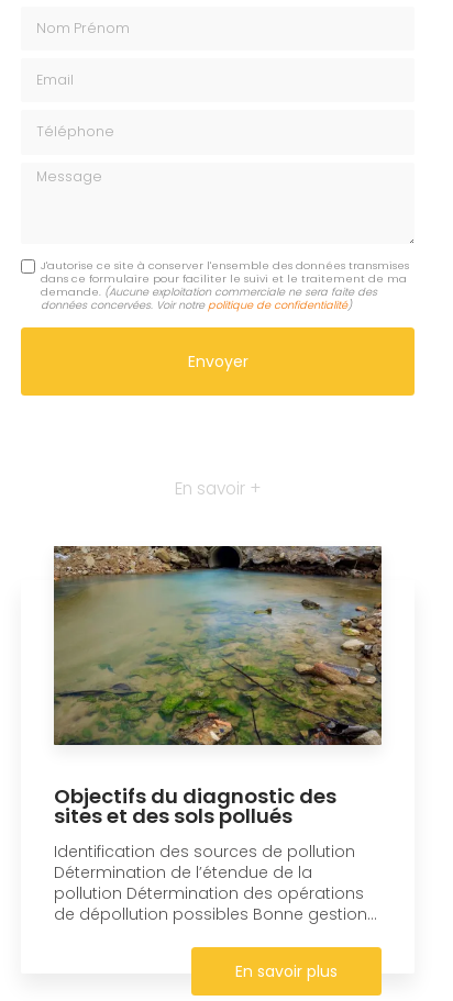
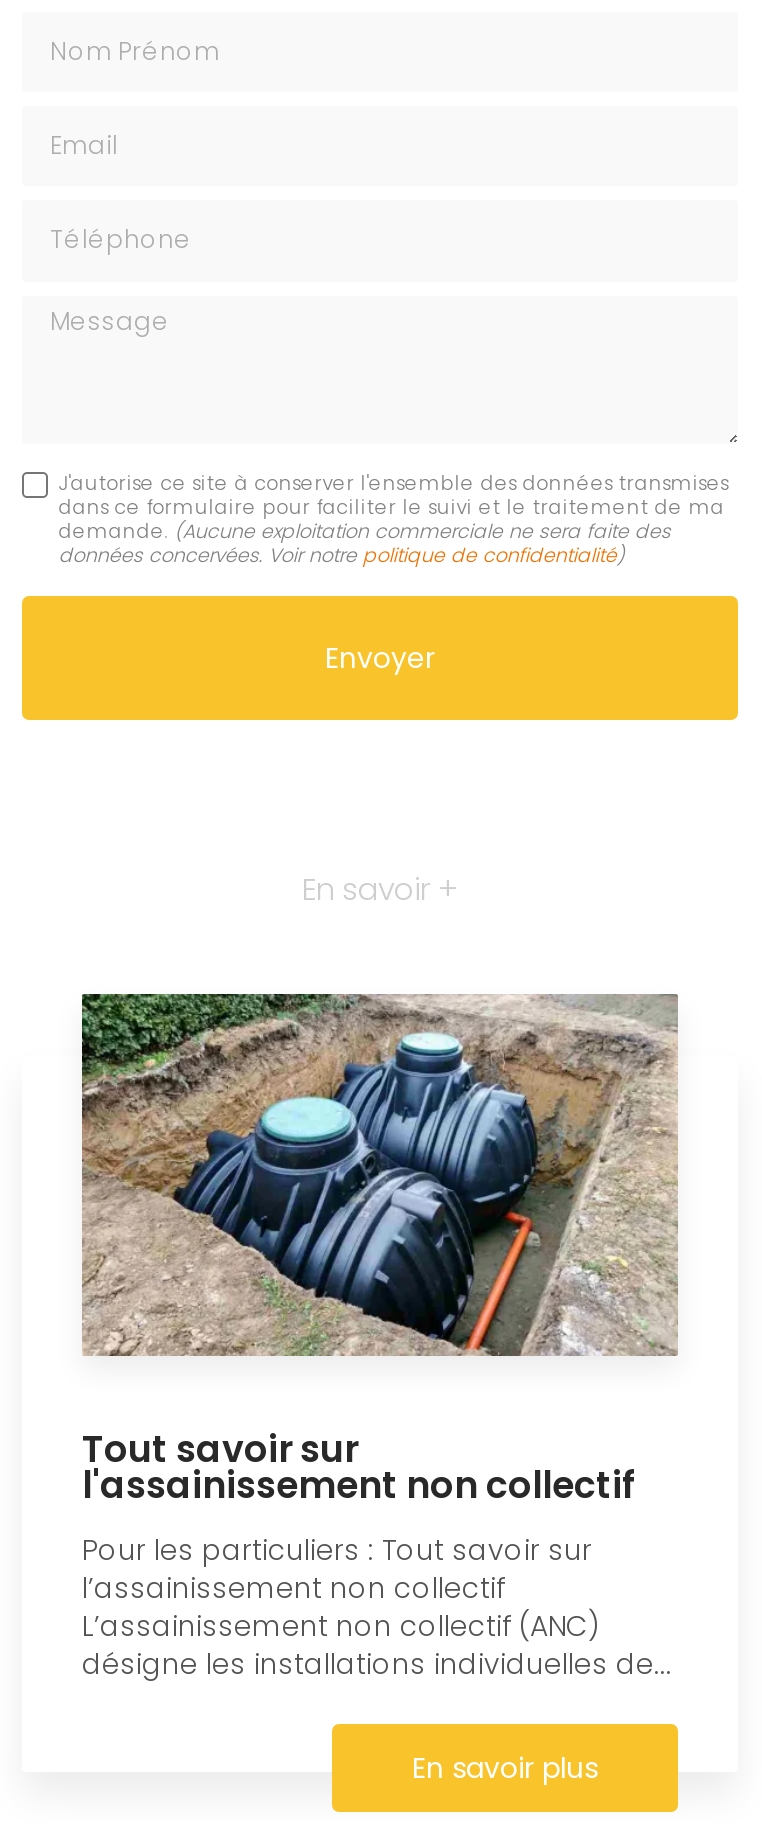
- [image]
- Objectifs du diagnostic des
- sites et des sols pollués
- Identification des sources de pollution
- Détermination de l’étendue de la
- pollution Détermination des opérations
- de dépollution possibles Bonne gestion...
+ [image]
+ Tout savoir sur
+ l'assainissement non collectif
+ Pour les particuliers : Tout savoir sur
+ l’assainissement non collectif
+ L’assainissement non collectif (ANC)
+ désigne les installations individuelles de...
